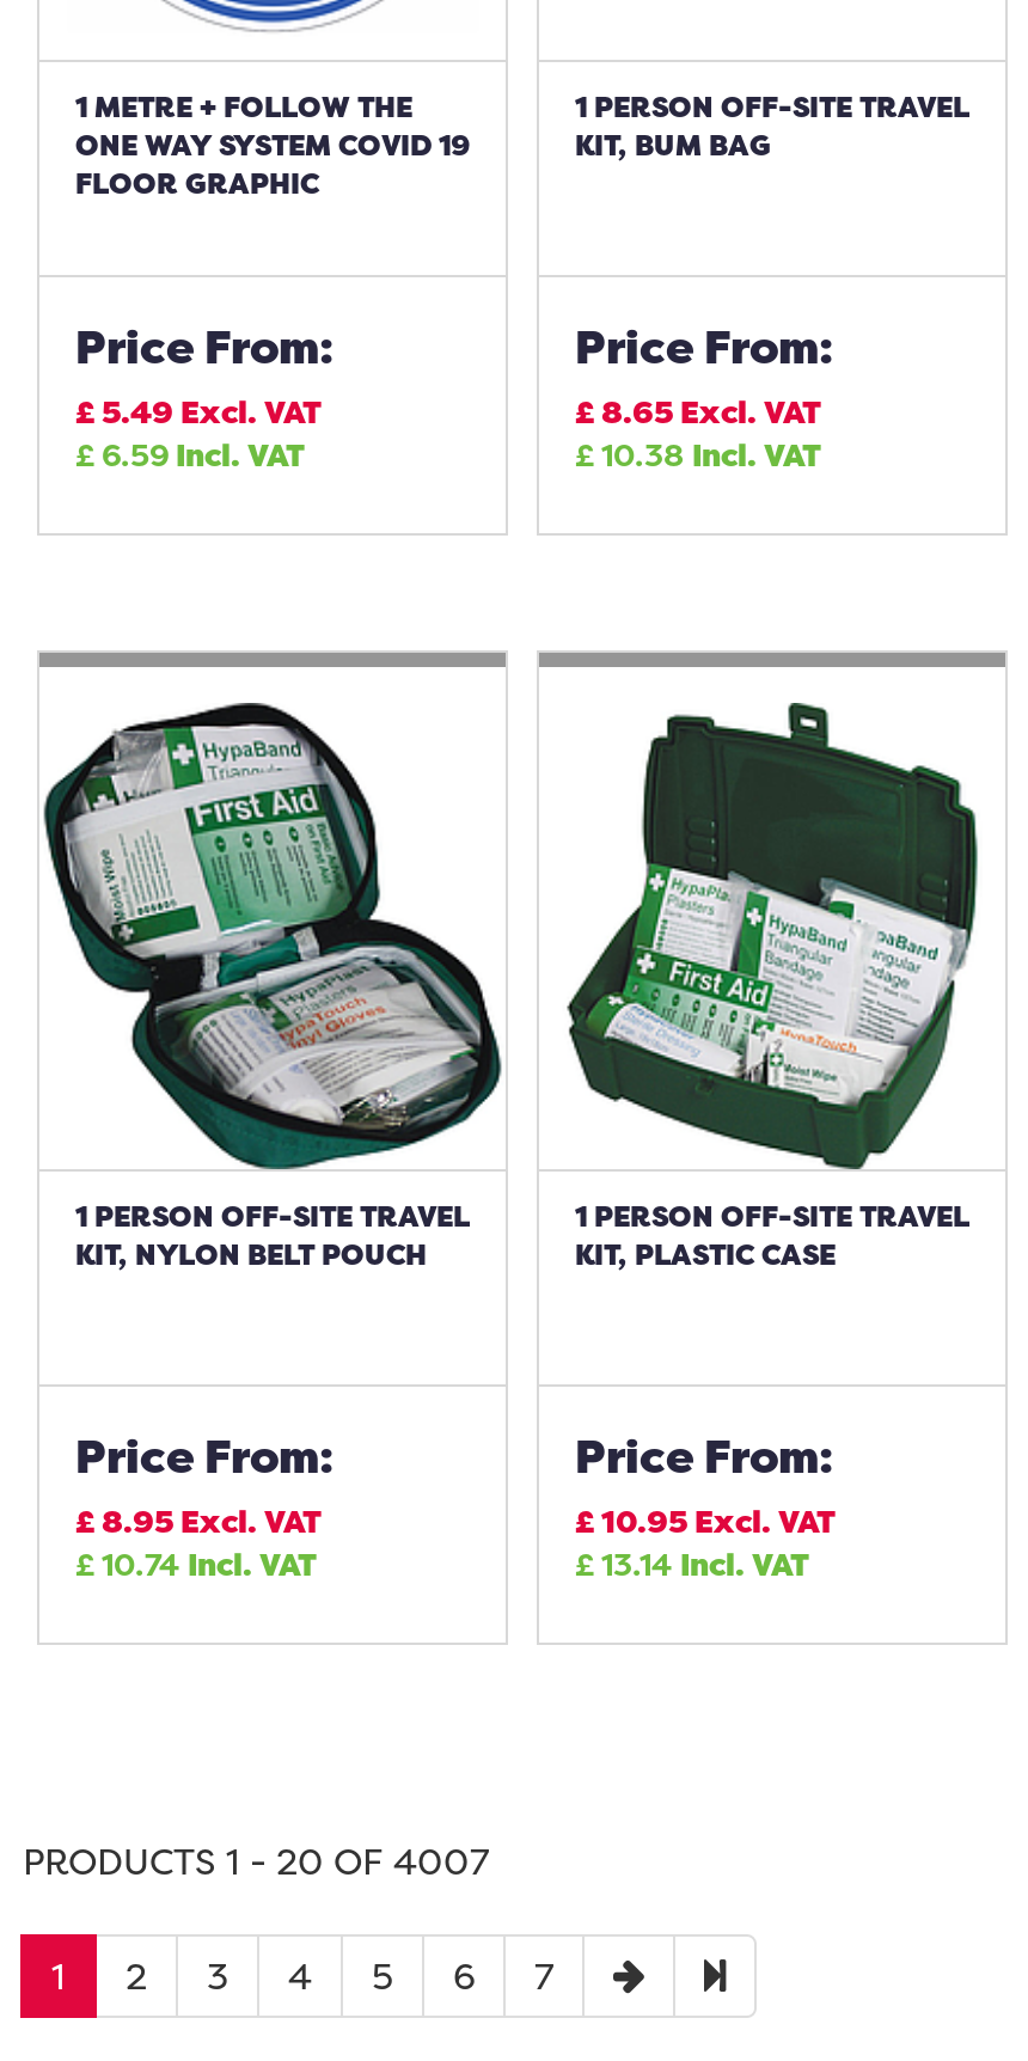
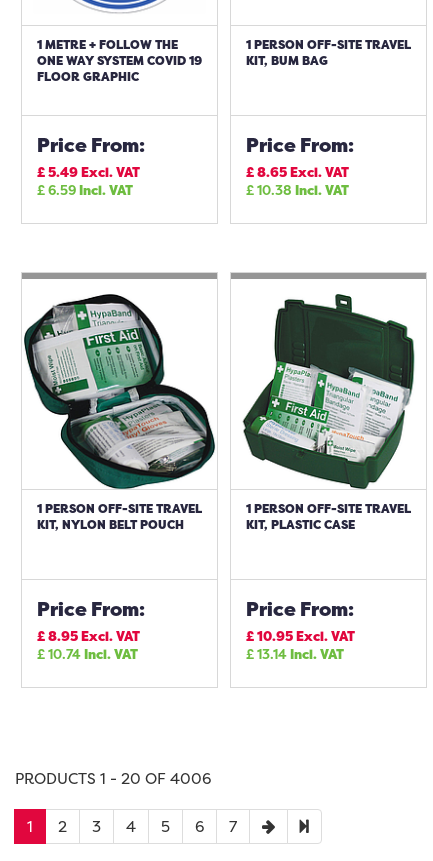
- PRODUCTS 1 - 20 OF 4007
+ PRODUCTS 1 - 20 OF 4006
